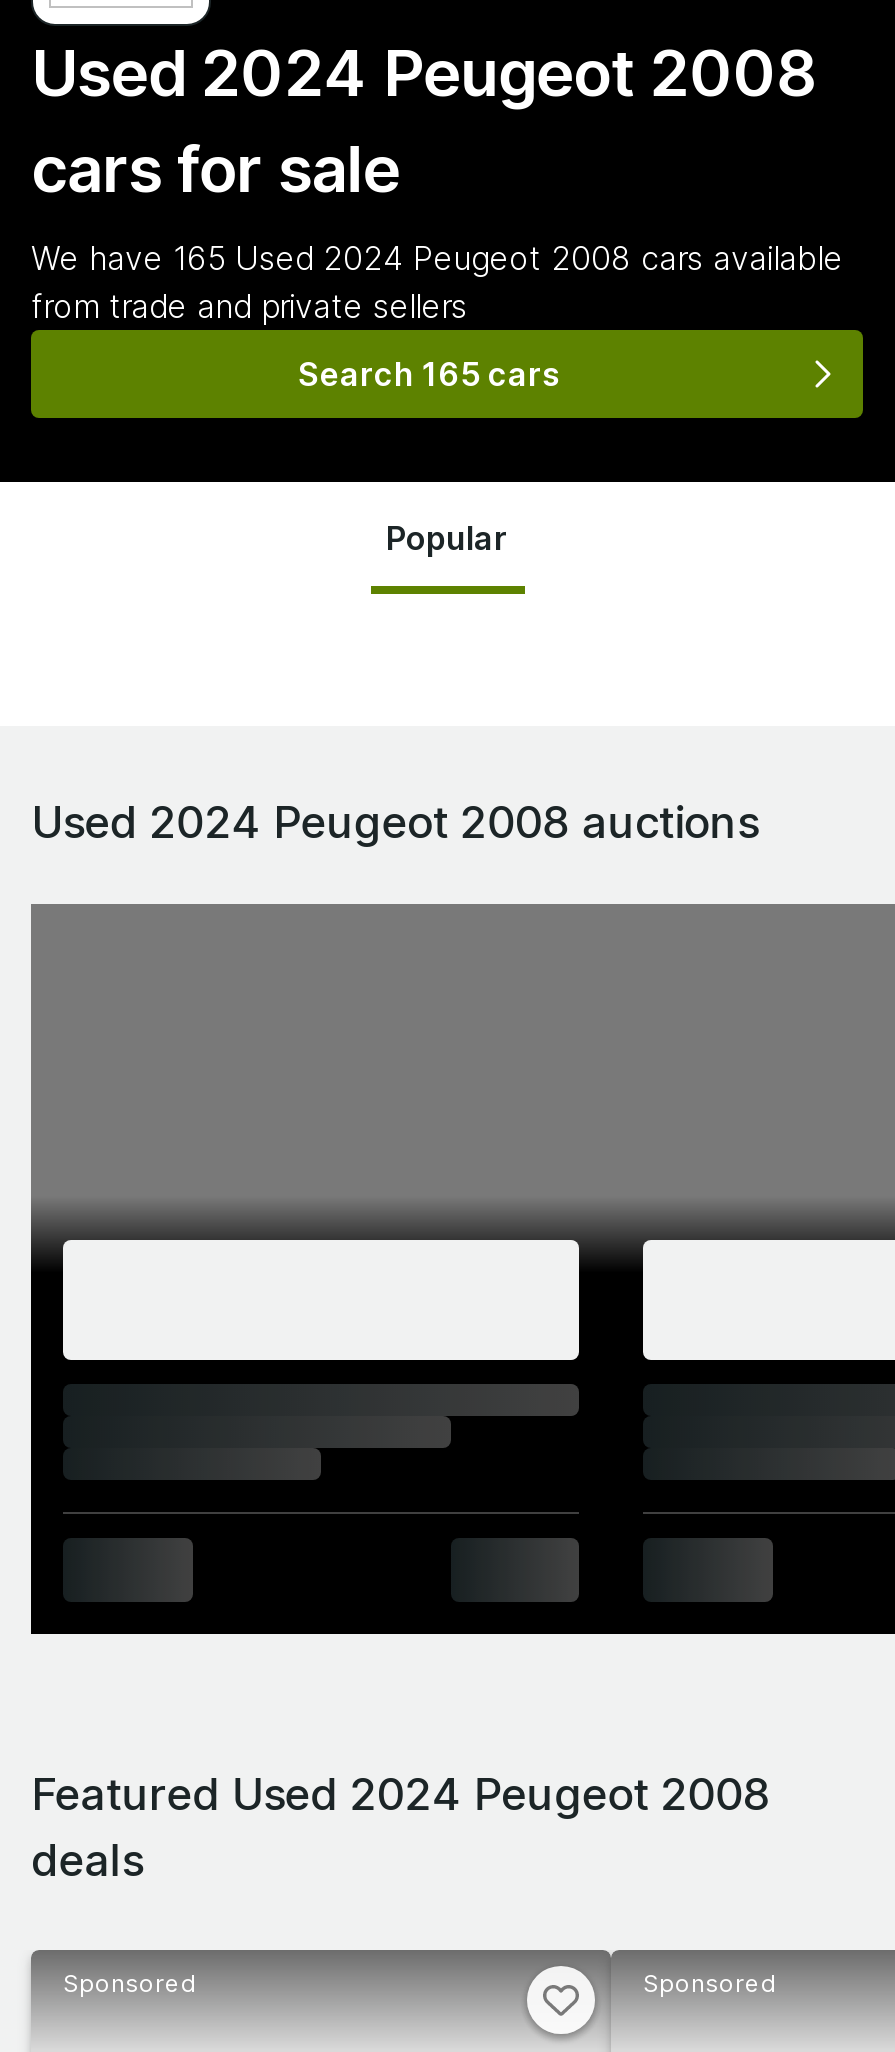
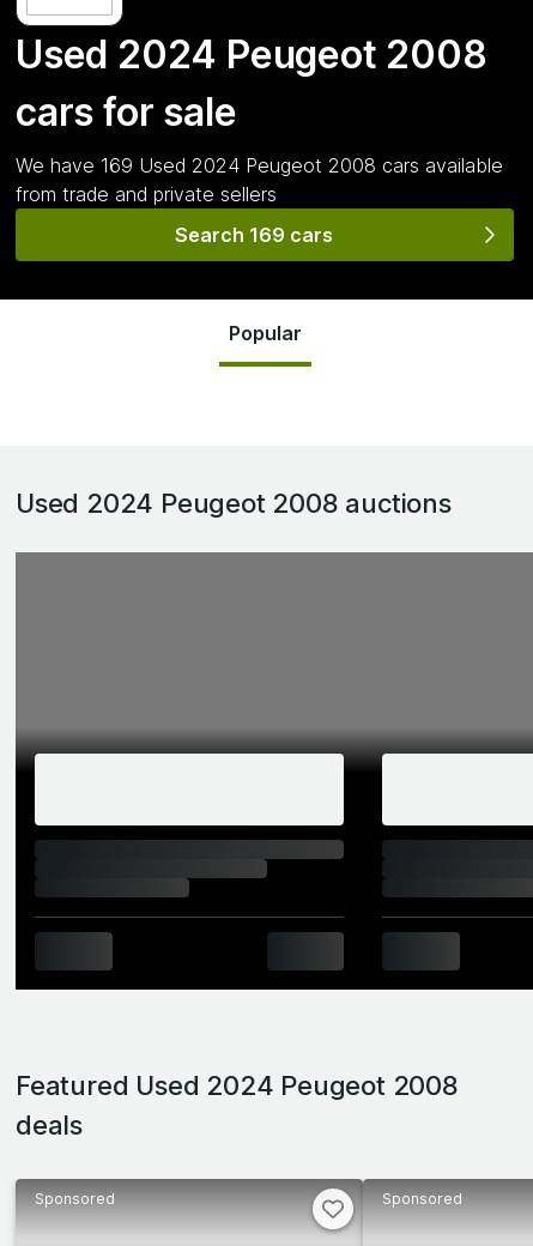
- We have 165 Used 2024 Peugeot 2008 cars available
+ We have 169 Used 2024 Peugeot 2008 cars available

- Search 165 cars
+ Search 169 cars
